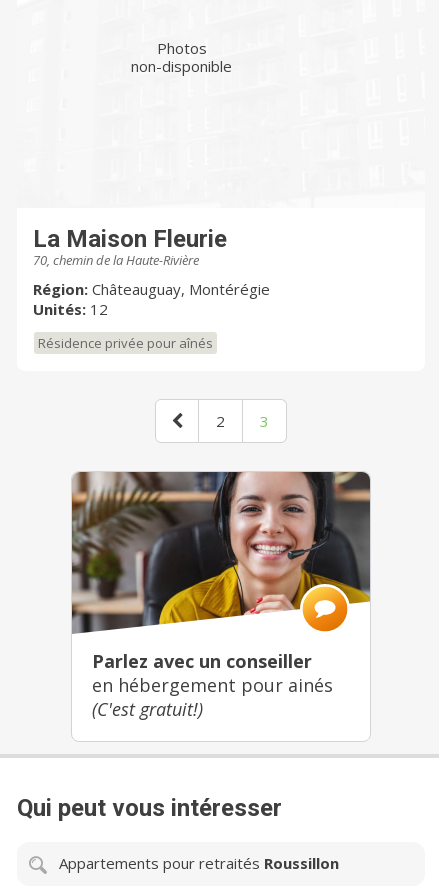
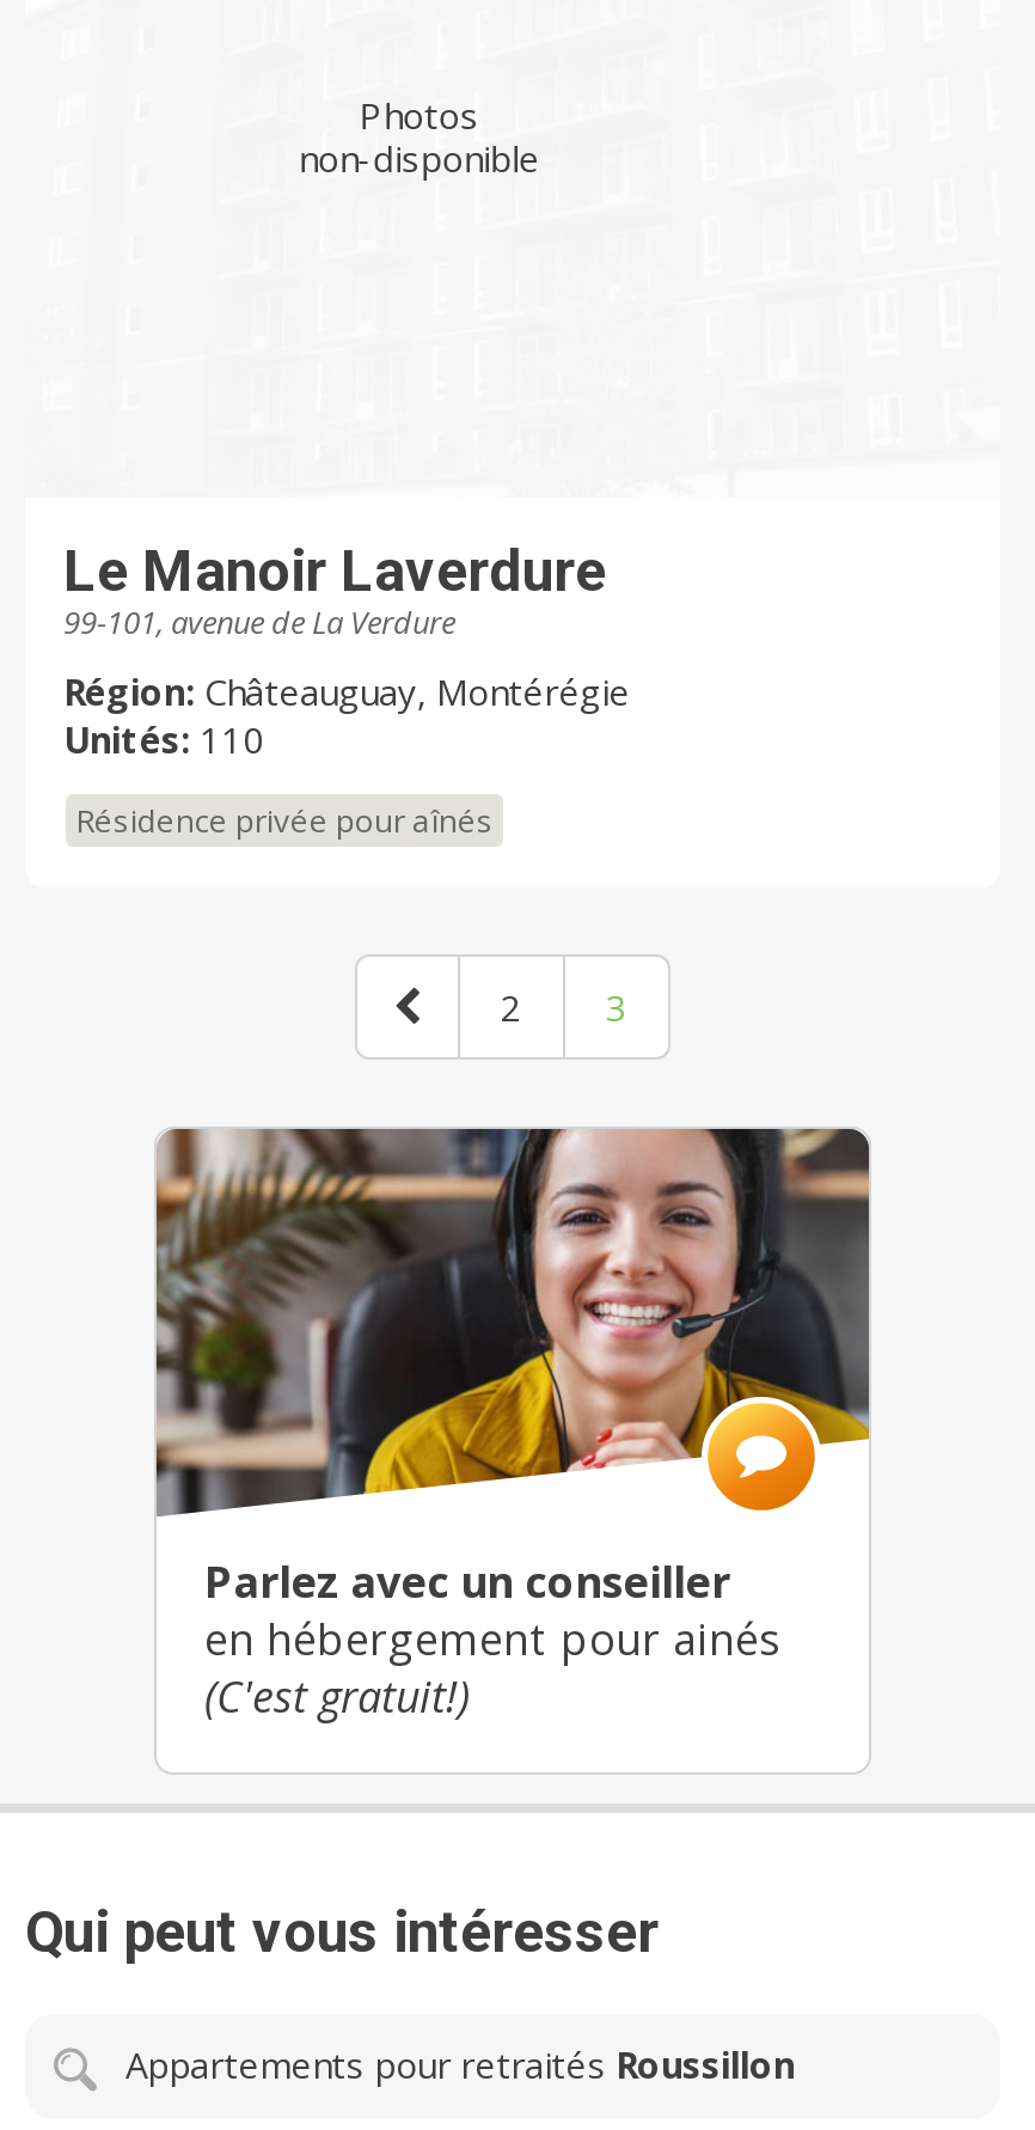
- La Maison Fleurie
- 70, chemin de la Haute-Rivière
+ Le Manoir Laverdure
+ 99-101, avenue de La Verdure

- Unités: 12
+ Unités: 110
